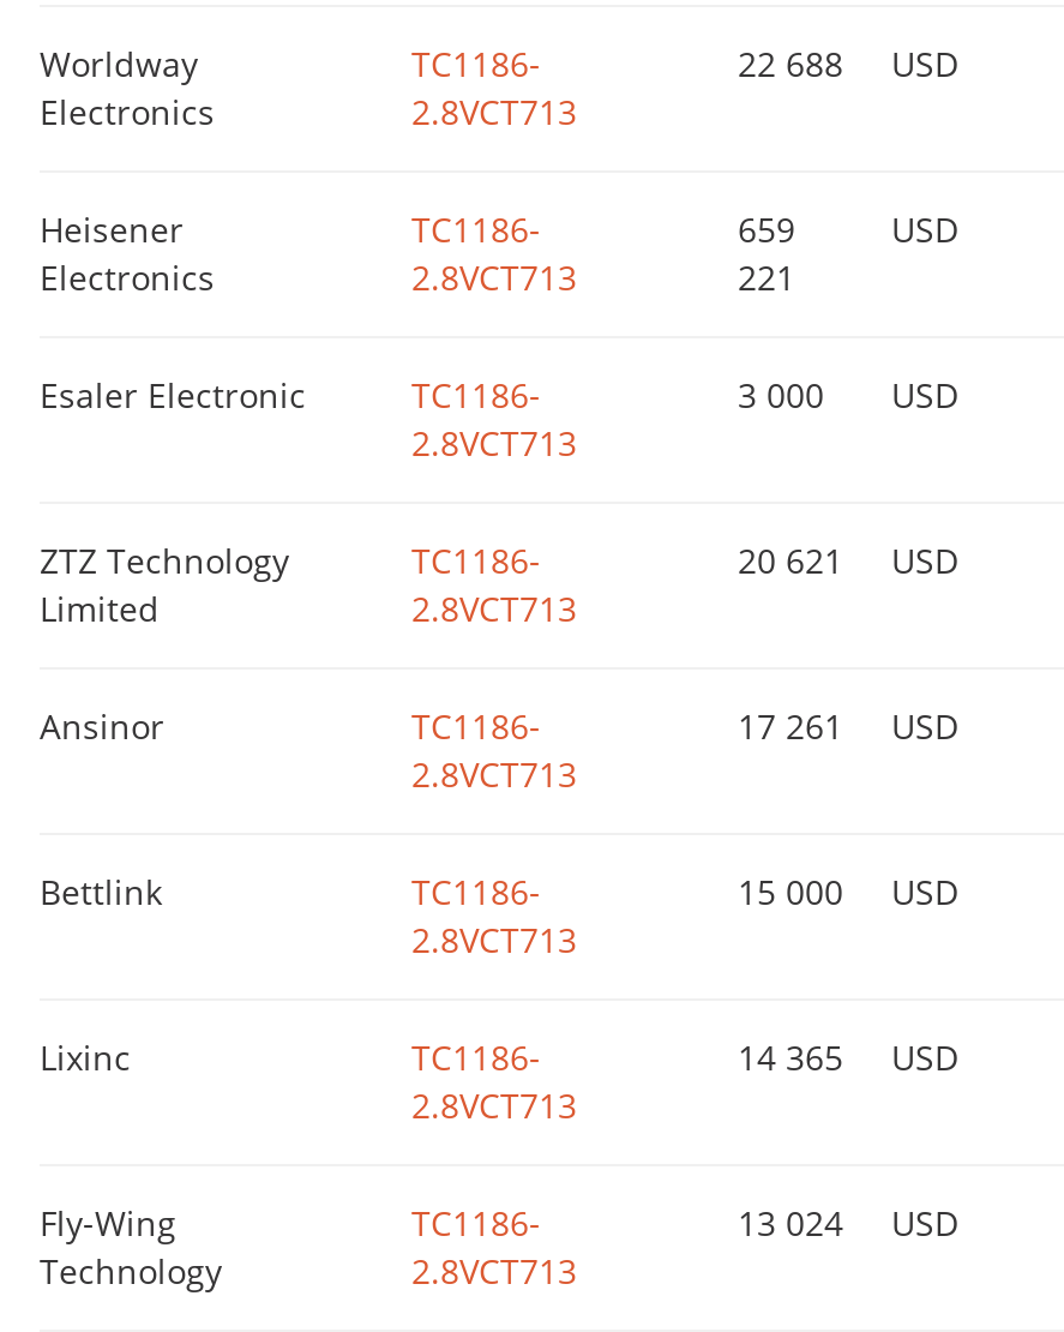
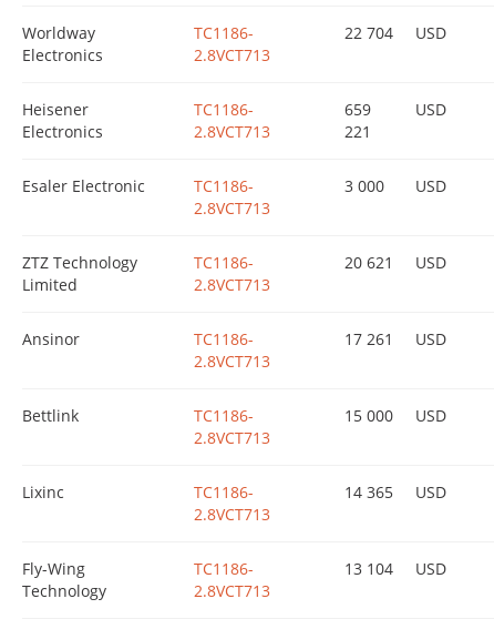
- 22 688 USD
+ 22 704 USD

- 13 024 USD
+ 13 104 USD
